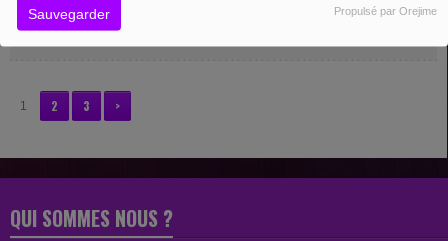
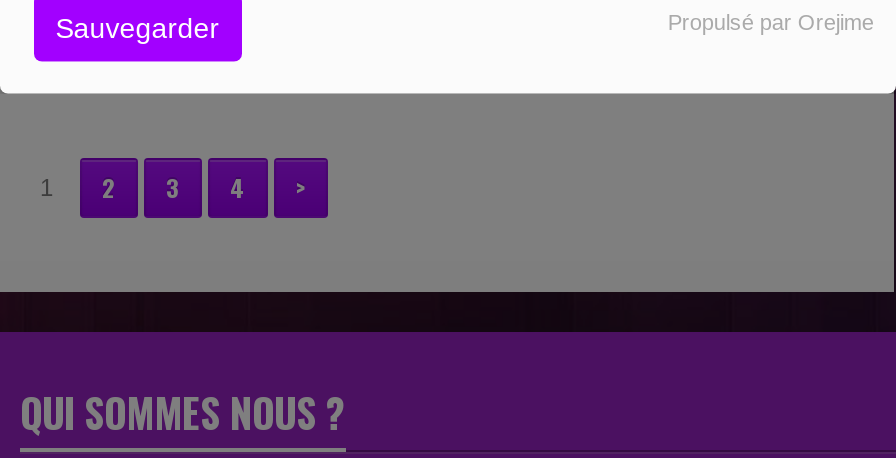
+ 4
